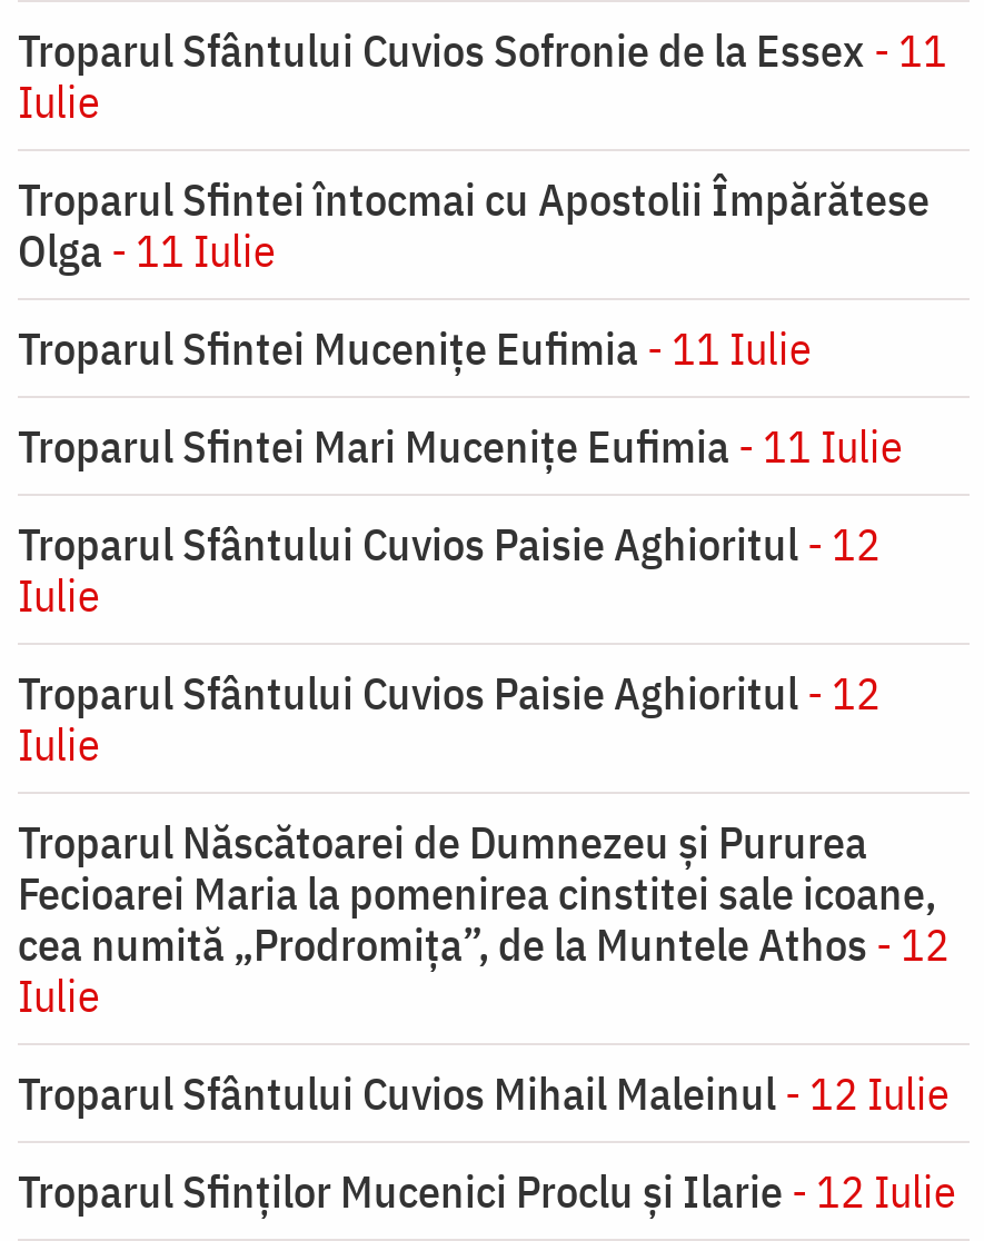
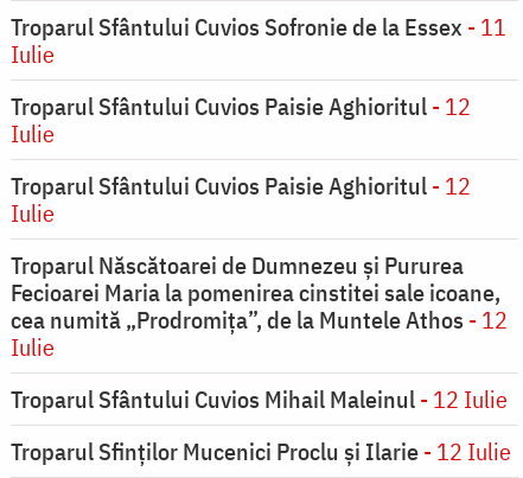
- Troparul Sfintei întocmai cu Apostolii Împărătese
- Olga - 11 Iulie
- Troparul Sfintei Mucenițe Eufimia - 11 Iulie
- Troparul Sfintei Mari Muceniţe Eufimia - 11 Iulie
